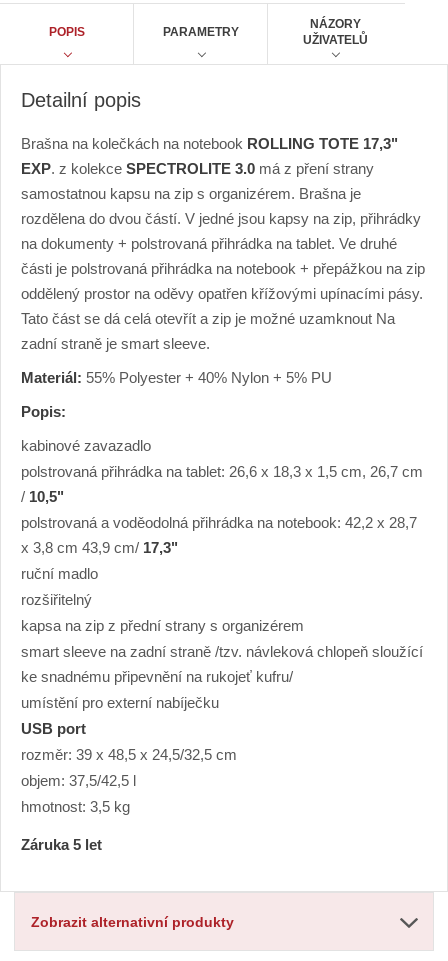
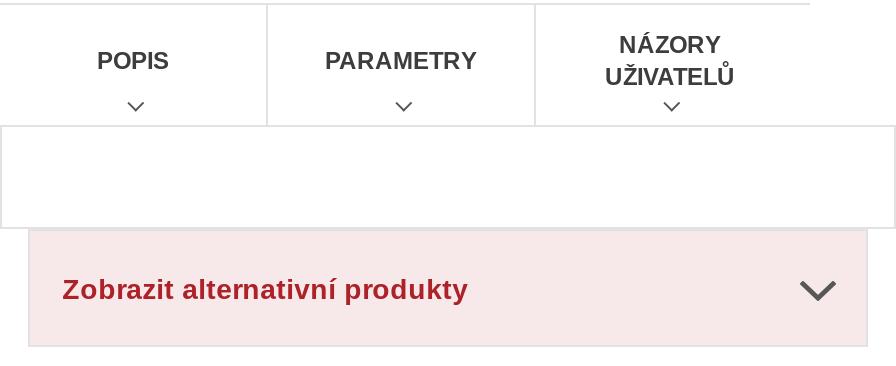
- Detailní popis
- Brašna na kolečkách na notebook ROLLING TOTE 17,3"
- EXP. z kolekce SPECTROLITE 3.0 má z pření strany
- samostatnou kapsu na zip s organizérem. Brašna je
- rozdělena do dvou částí. V jedné jsou kapsy na zip, přihrádky
- na dokumenty + polstrovaná přihrádka na tablet. Ve druhé
- části je polstrovaná přihrádka na notebook + přepážkou na zip
- oddělený prostor na oděvy opatřen křížovými upínacími pásy.
- Tato část se dá celá otevřít a zip je možné uzamknout Na
- zadní straně je smart sleeve.
- Materiál: 55% Polyester + 40% Nylon + 5% PU
- Popis:
- kabinové zavazadlo
- polstrovaná přihrádka na tablet: 26,6 x 18,3 x 1,5 cm, 26,7 cm
- / 10,5"
- polstrovaná a voděodolná přihrádka na notebook: 42,2 x 28,7
- x 3,8 cm 43,9 cm/ 17,3"
- ruční madlo
- rozšiřitelný
- kapsa na zip z přední strany s organizérem
- smart sleeve na zadní straně /tzv. návleková chlopeň sloužící
- ke snadnému připevnění na rukojeť kufru/
- umístění pro externí nabíječku
- USB port
- rozměr: 39 x 48,5 x 24,5/32,5 cm
- objem: 37,5/42,5 l
- hmotnost: 3,5 kg
- Záruka 5 let
